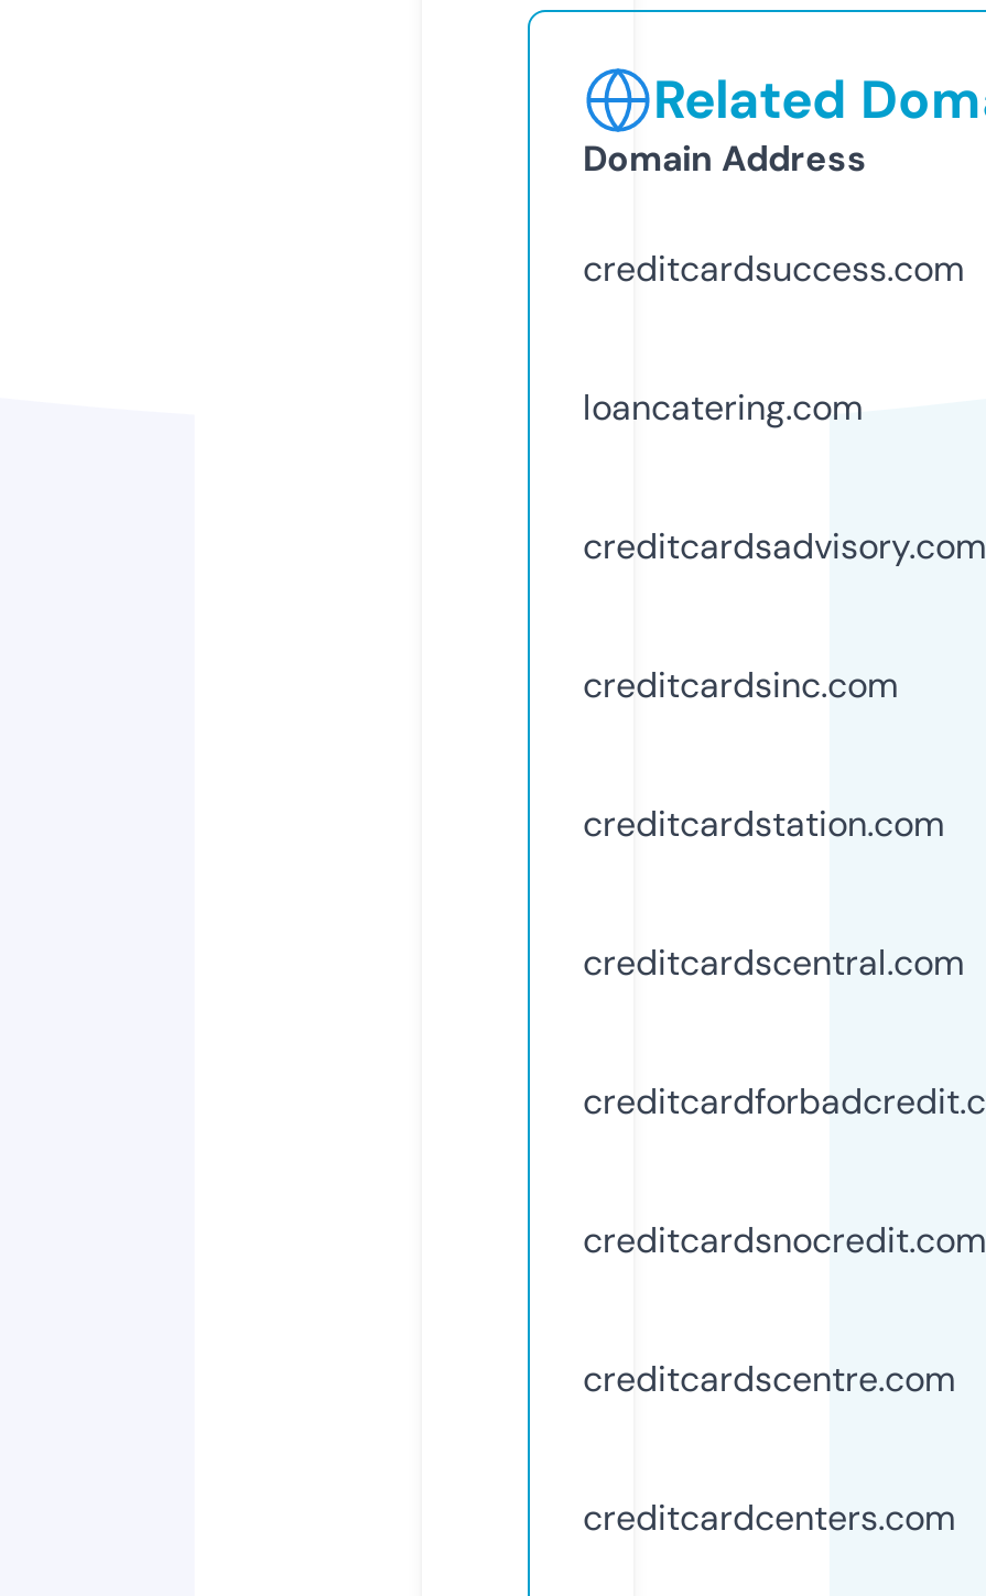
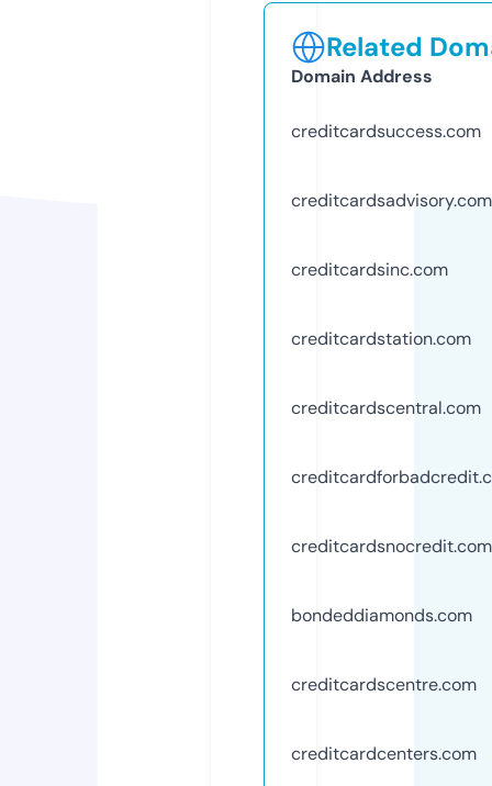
- loancatering.com

moved up: creditcardsadvisory.com | creditcardsinc.com | creditcardstation.com | creditcardscentral.com | creditcardsnocredit.com

+ bondeddiamonds.com
